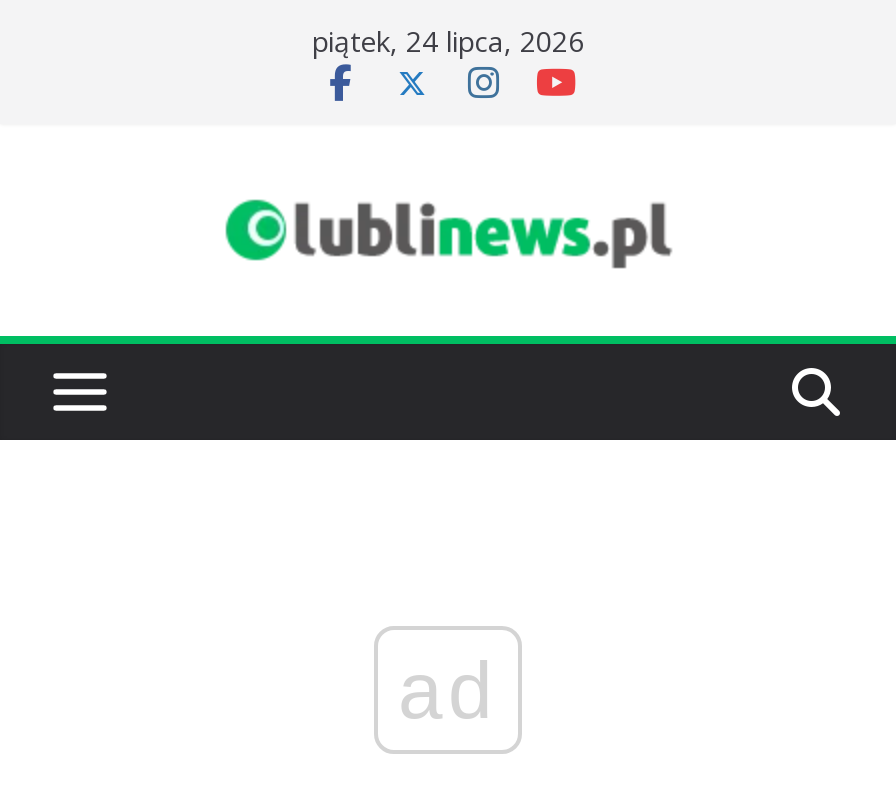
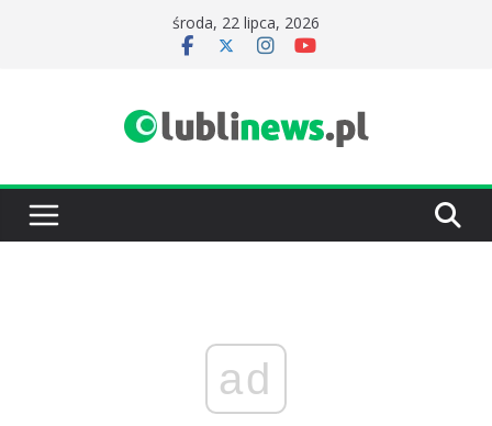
- piątek, 24 lipca, 2026
+ środa, 22 lipca, 2026
